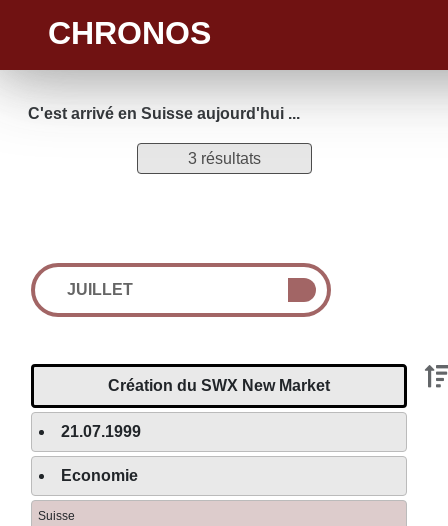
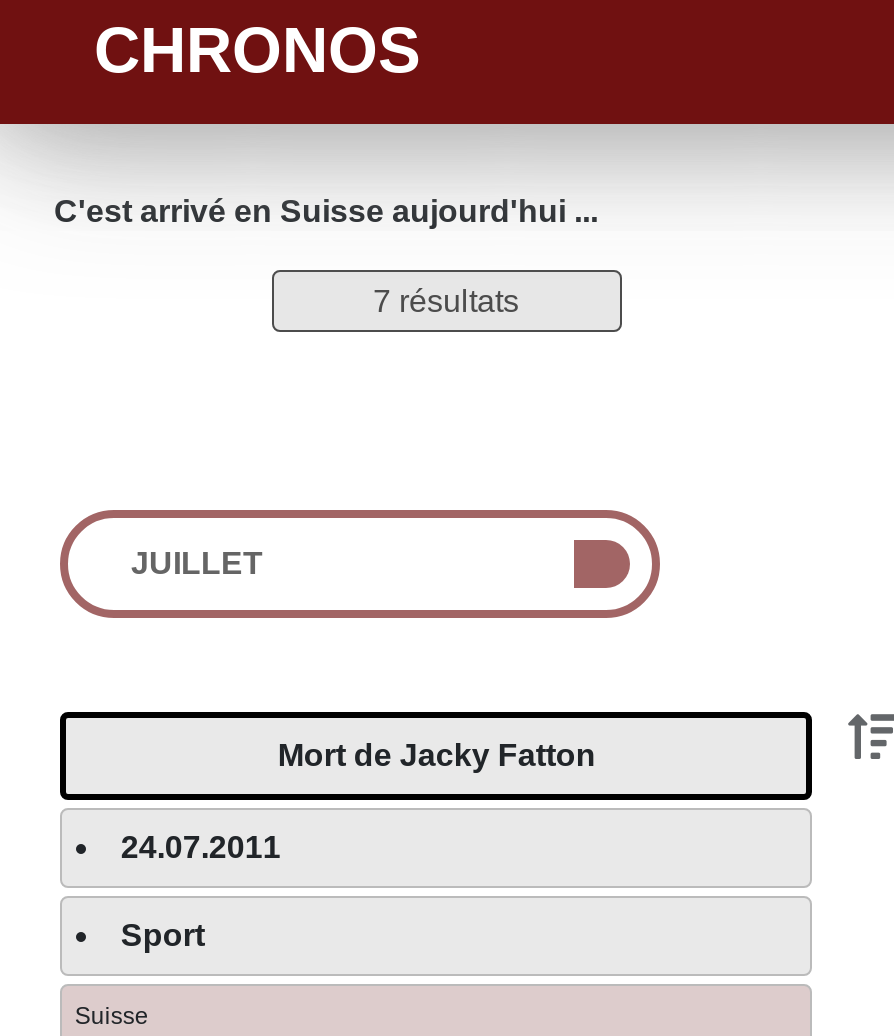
- 3 résultats
+ 7 résultats

- Création du SWX New Market
+ Mort de Jacky Fatton

- 21.07.1999
+ 24.07.2011

- Economie
+ Sport
